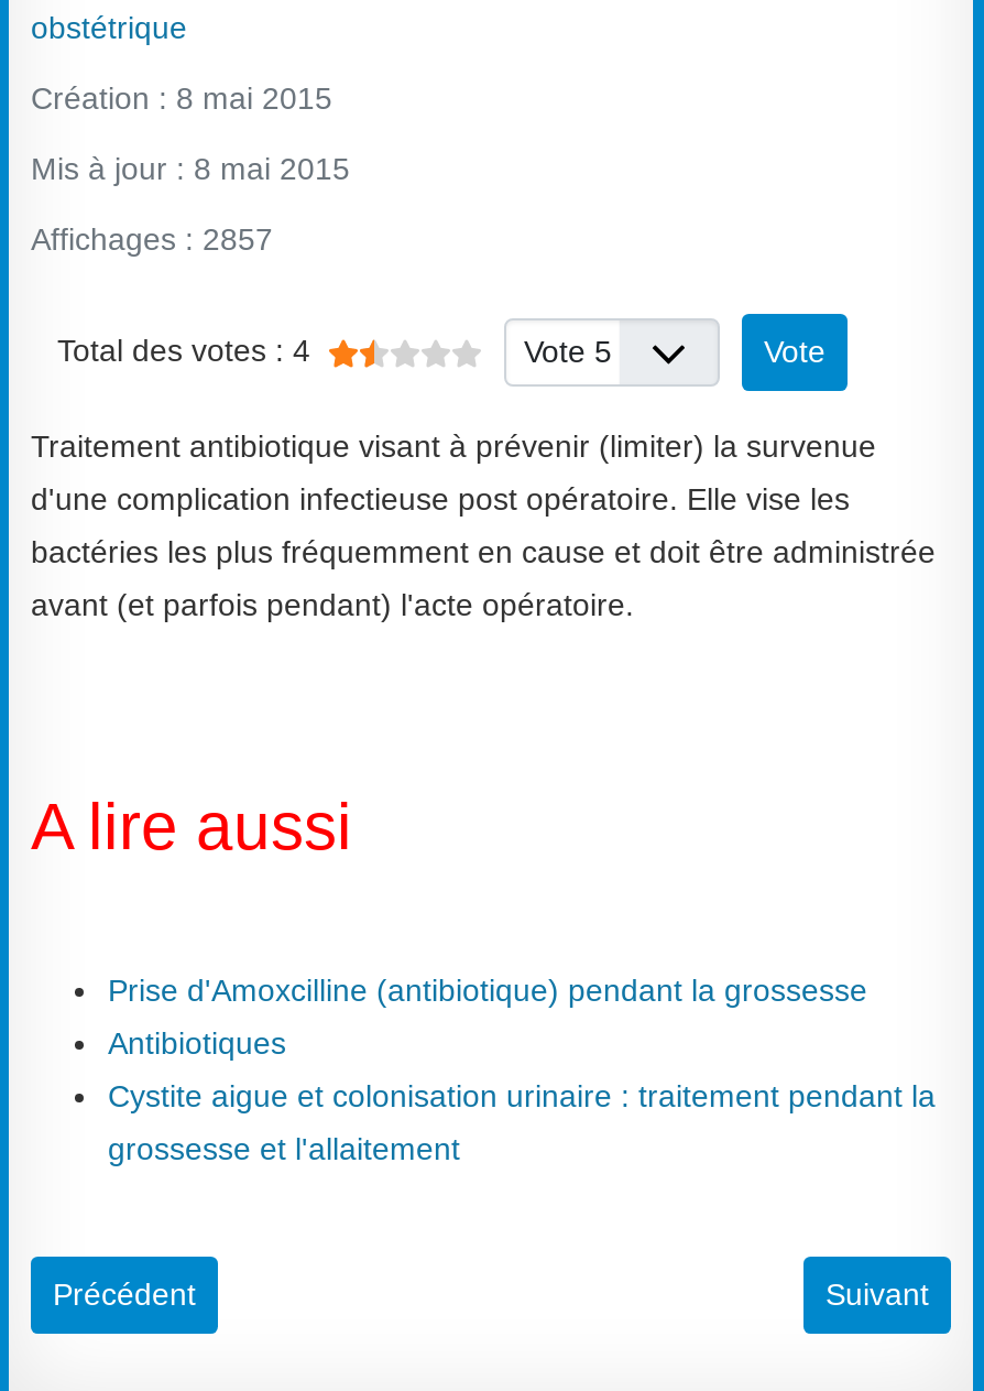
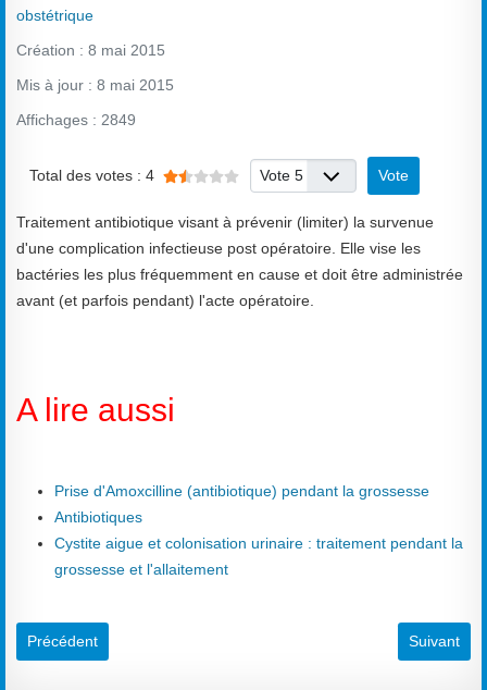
- Affichages : 2857
+ Affichages : 2849
